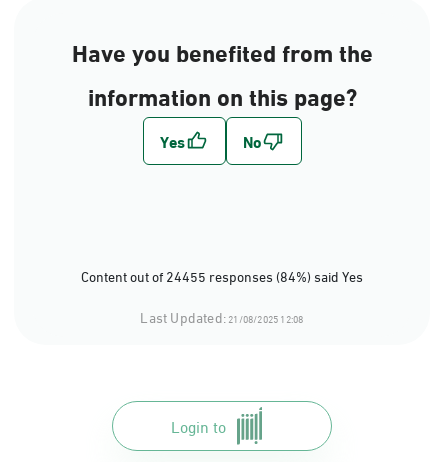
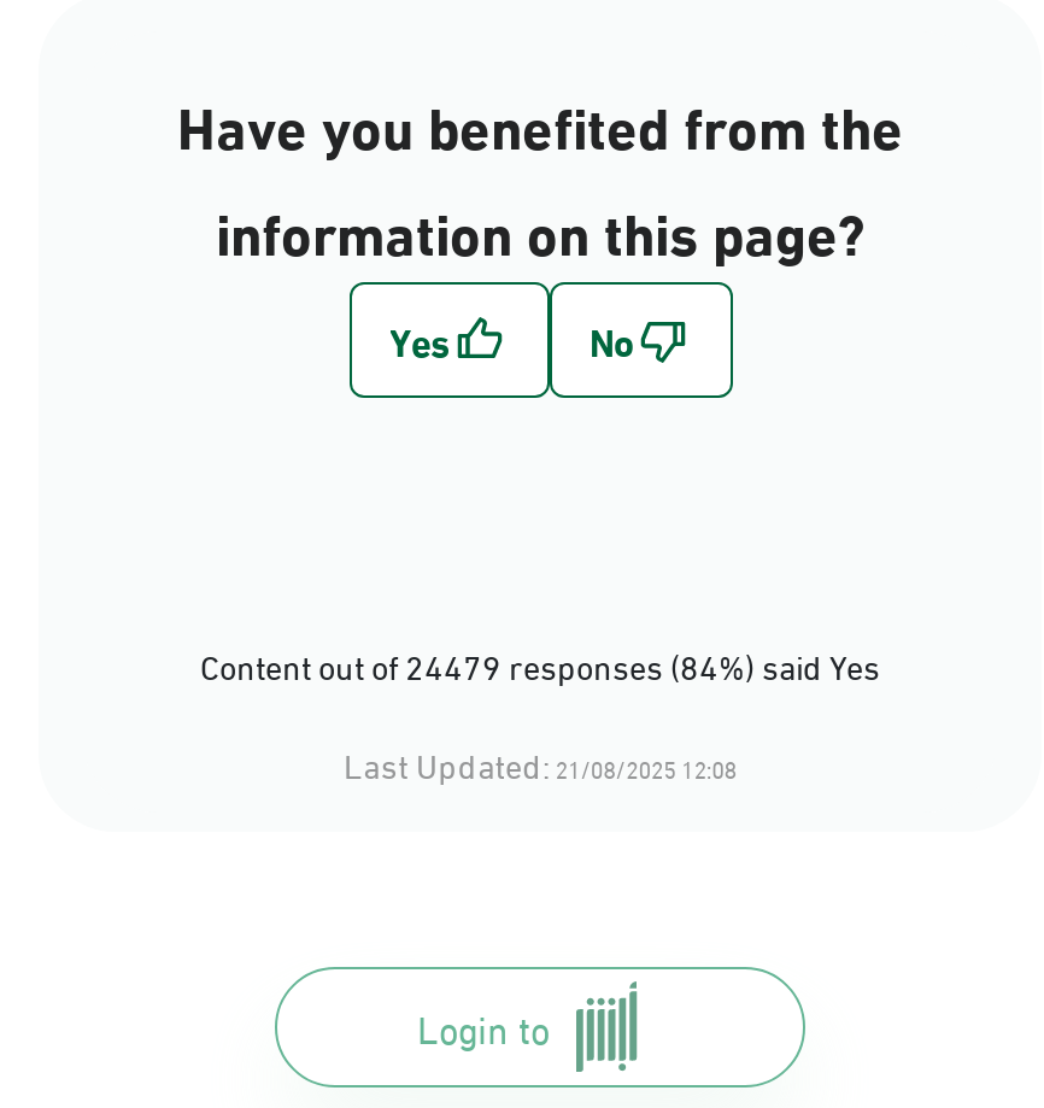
- Content out of 24455 responses (84%) said Yes
+ Content out of 24479 responses (84%) said Yes
